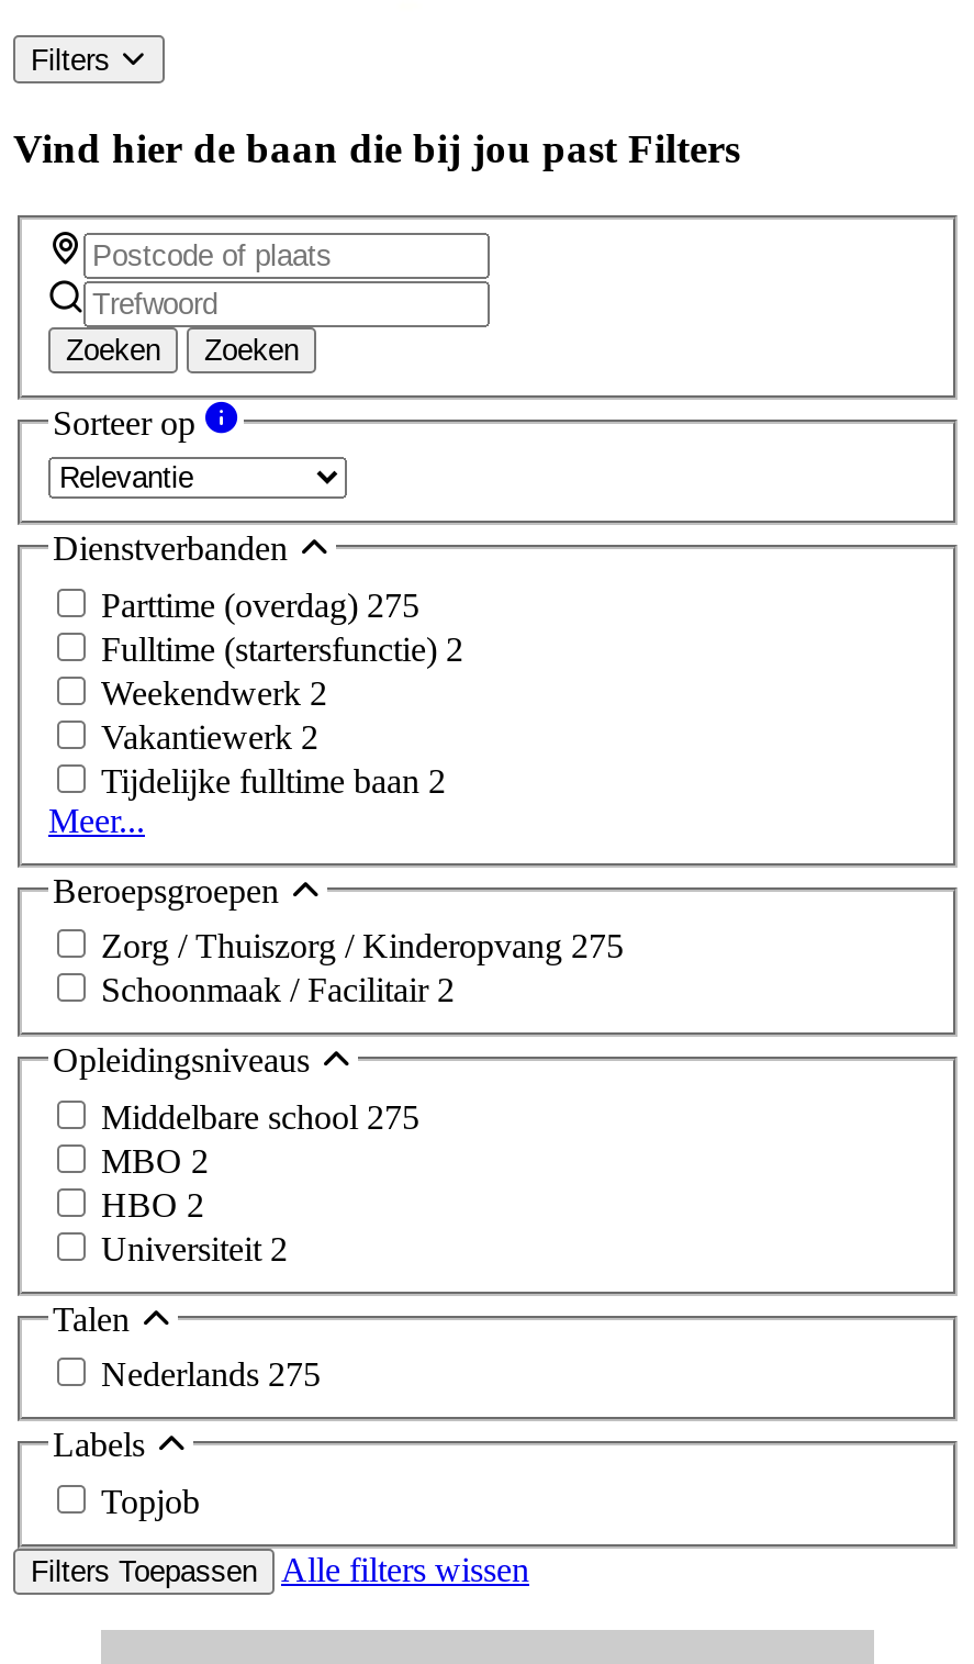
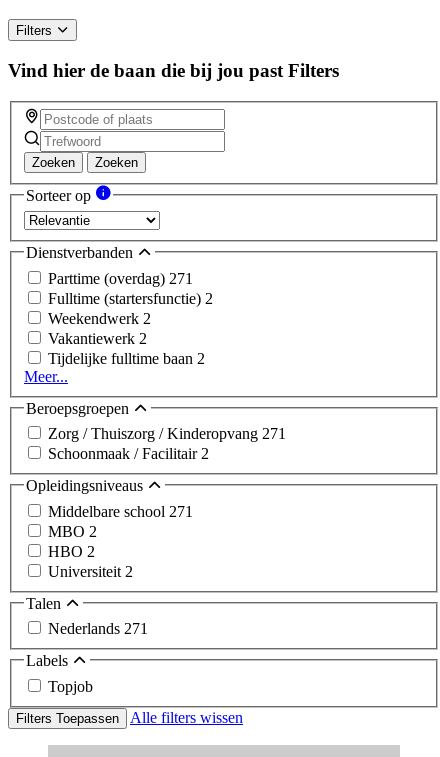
- Parttime (overdag) 275
+ Parttime (overdag) 271

- Zorg / Thuiszorg / Kinderopvang 275
+ Zorg / Thuiszorg / Kinderopvang 271

- Middelbare school 275
+ Middelbare school 271

- Nederlands 275
+ Nederlands 271
